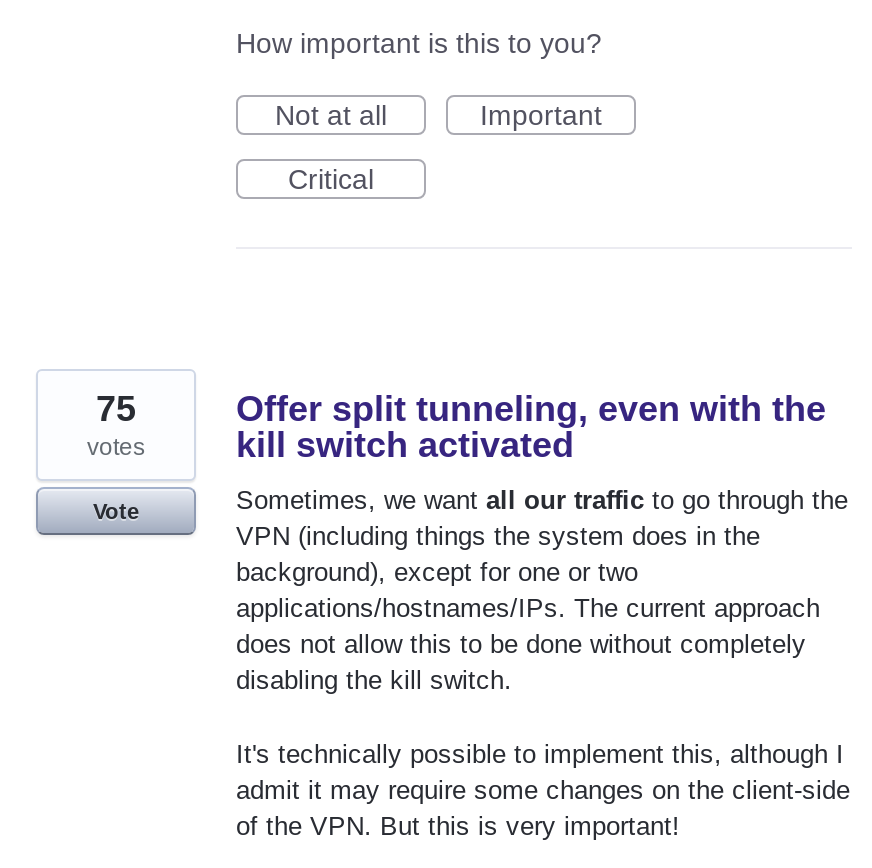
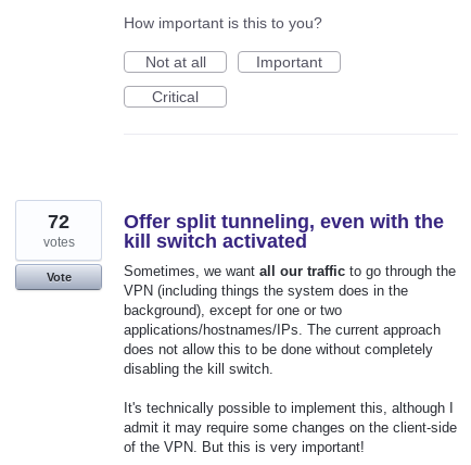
- 75
+ 72
